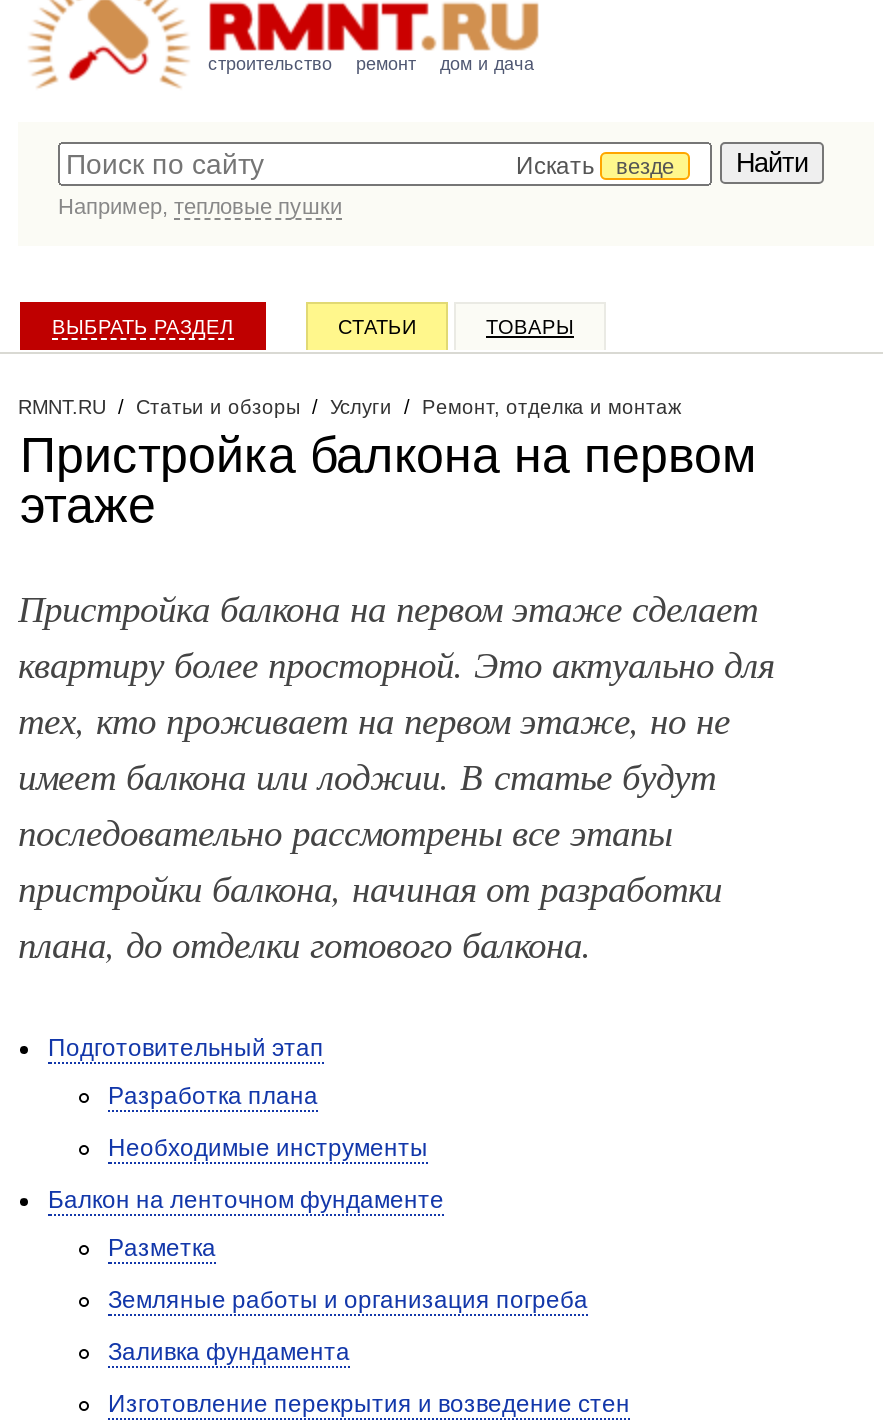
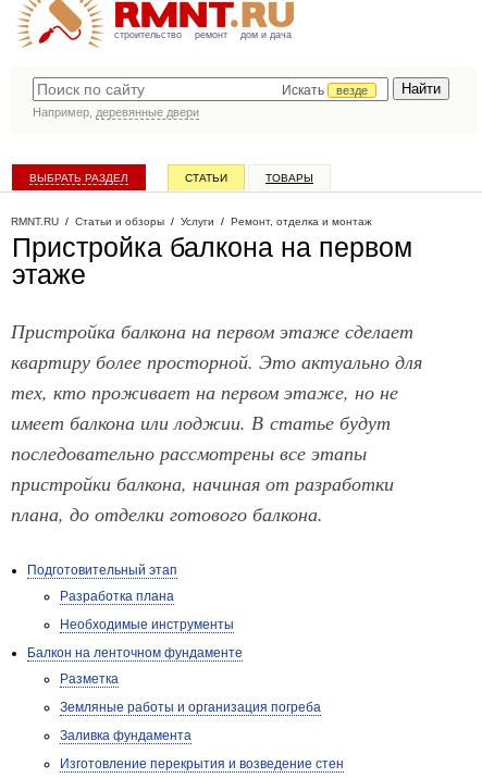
- Например, тепловые пушки
+ Например, деревянные двери
